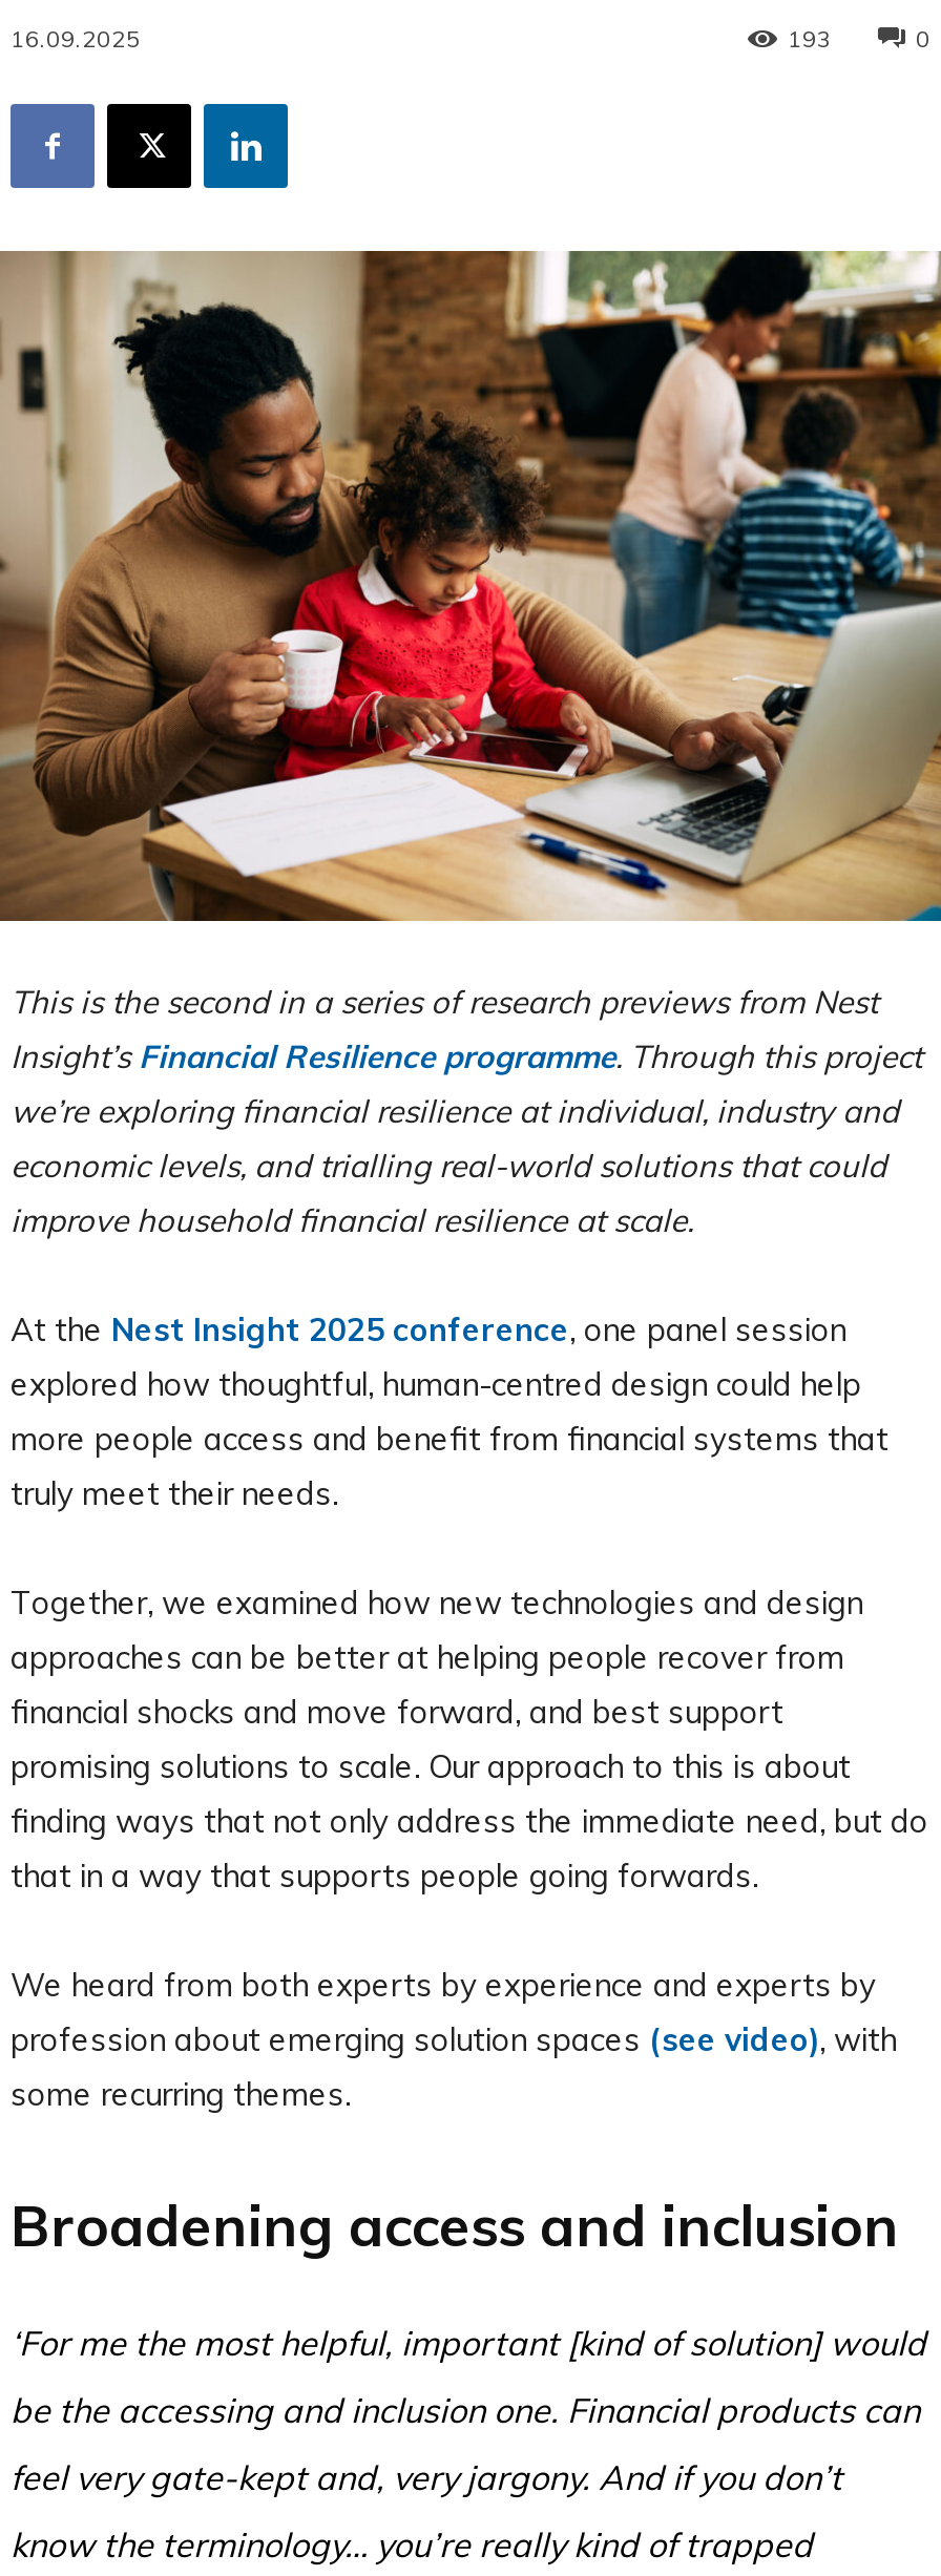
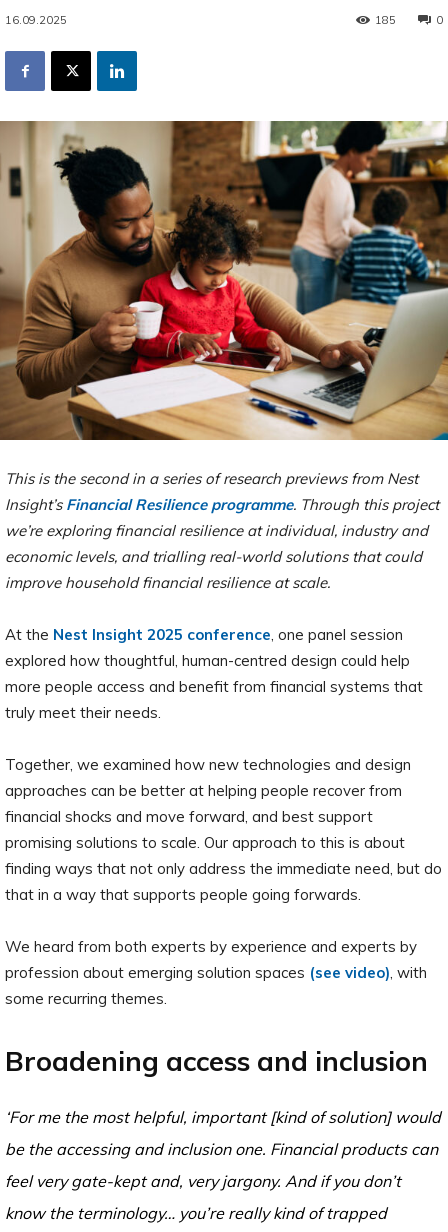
- 193
+ 185
